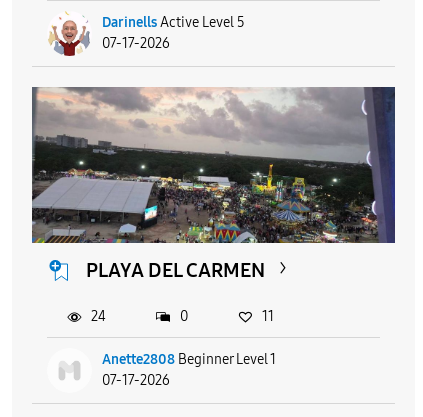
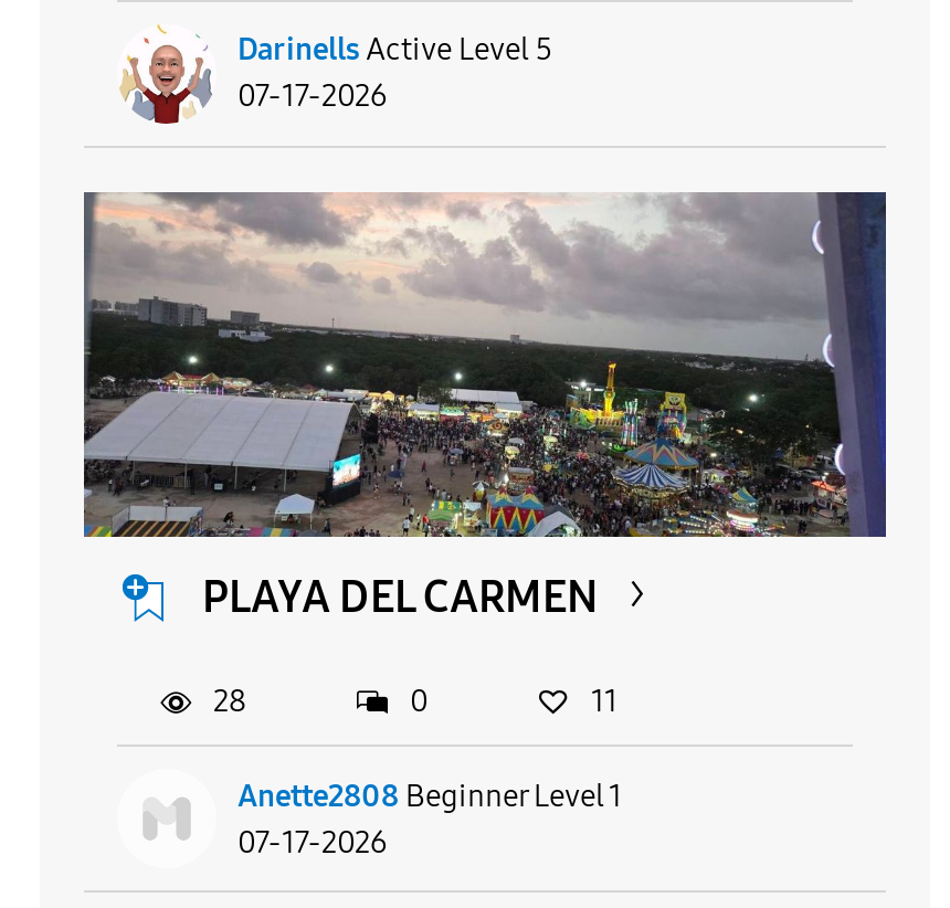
- 24
+ 28
